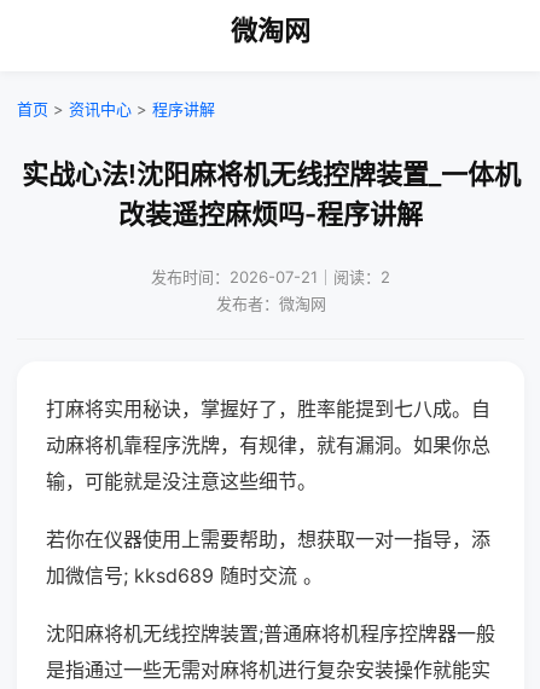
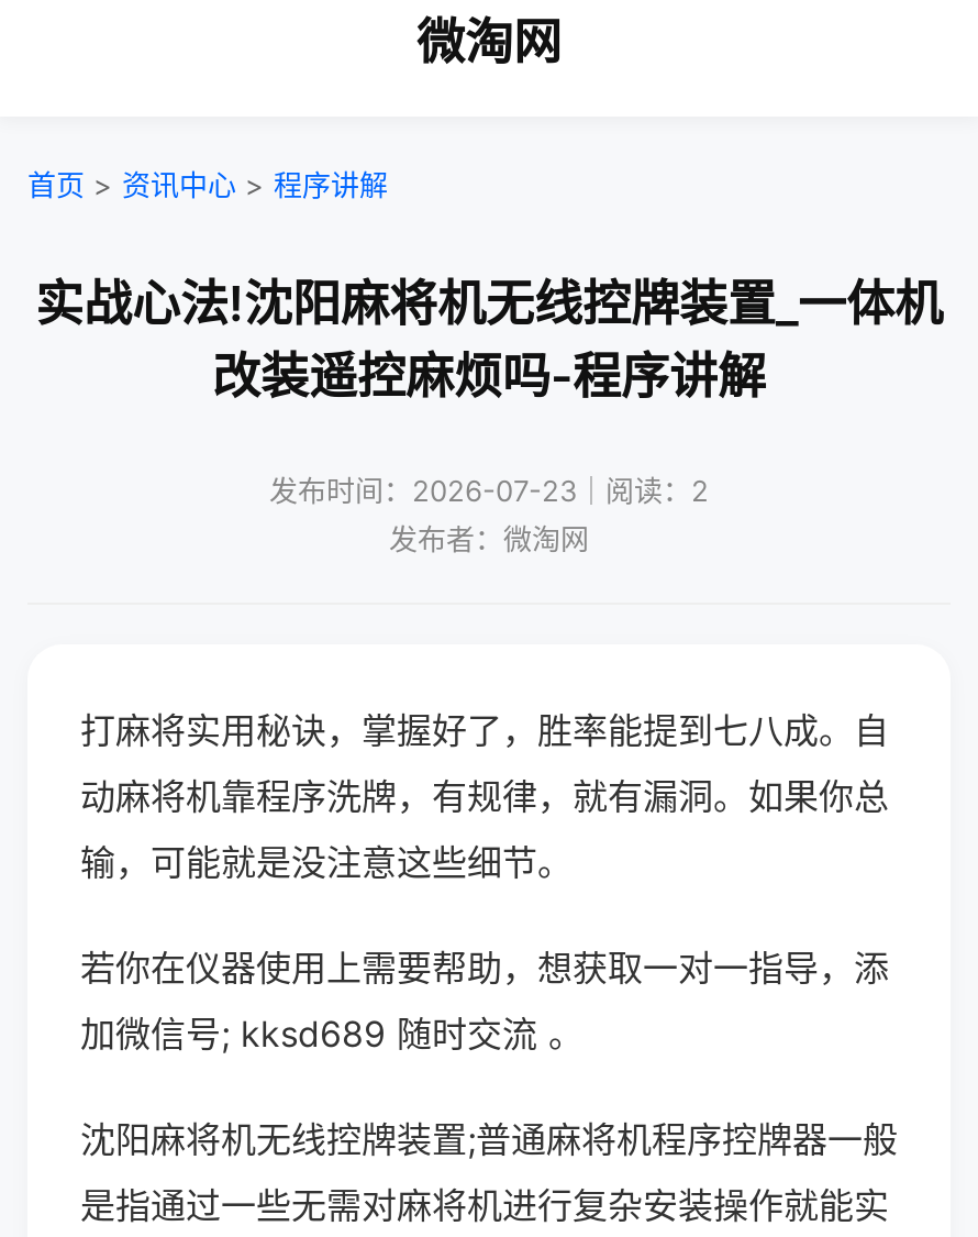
- 发布时间：2026-07-21｜阅读：2
+ 发布时间：2026-07-23｜阅读：2
